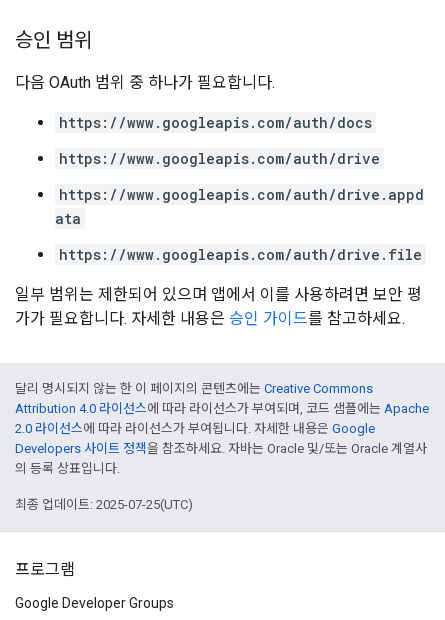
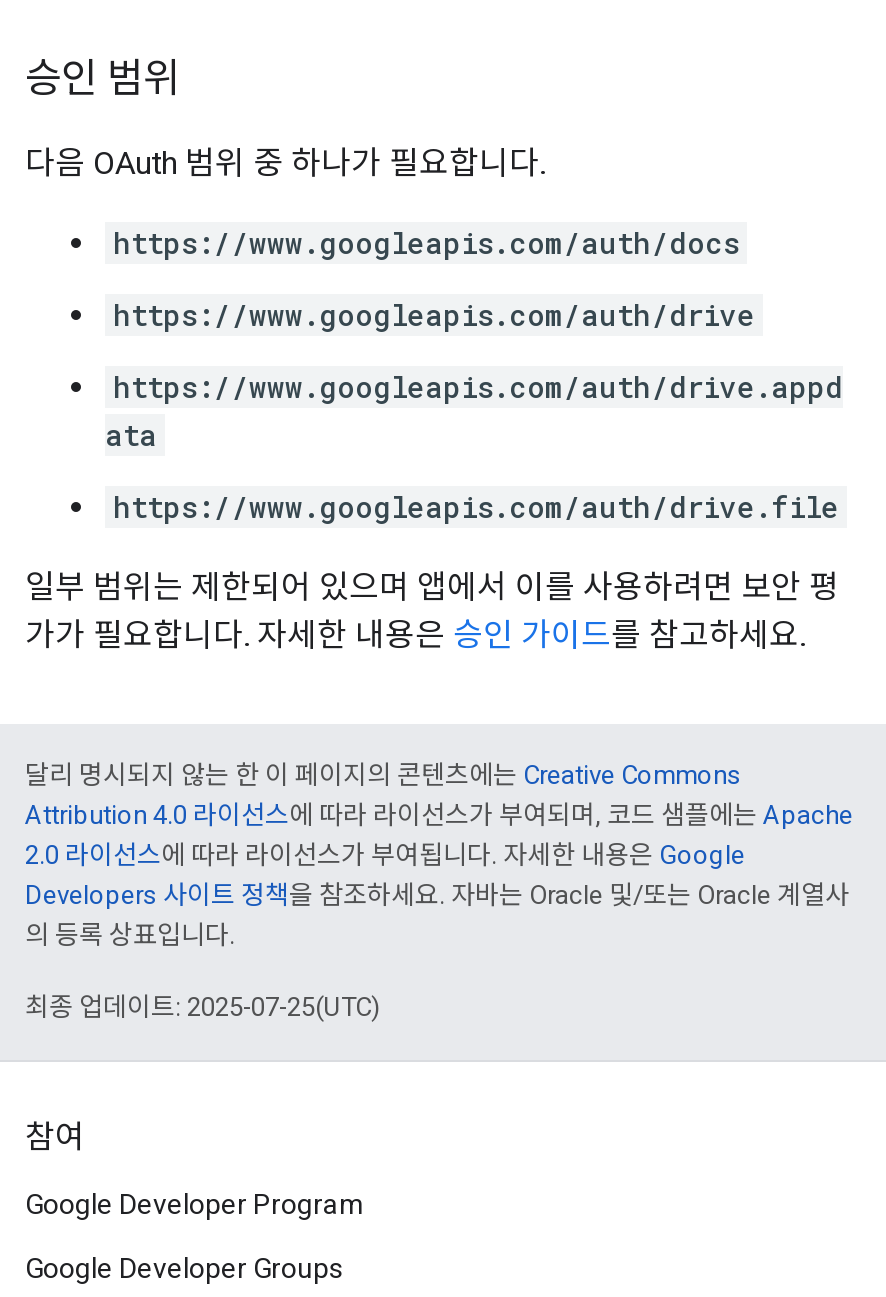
- 프로그램
+ 참여
+ Google Developer Program
